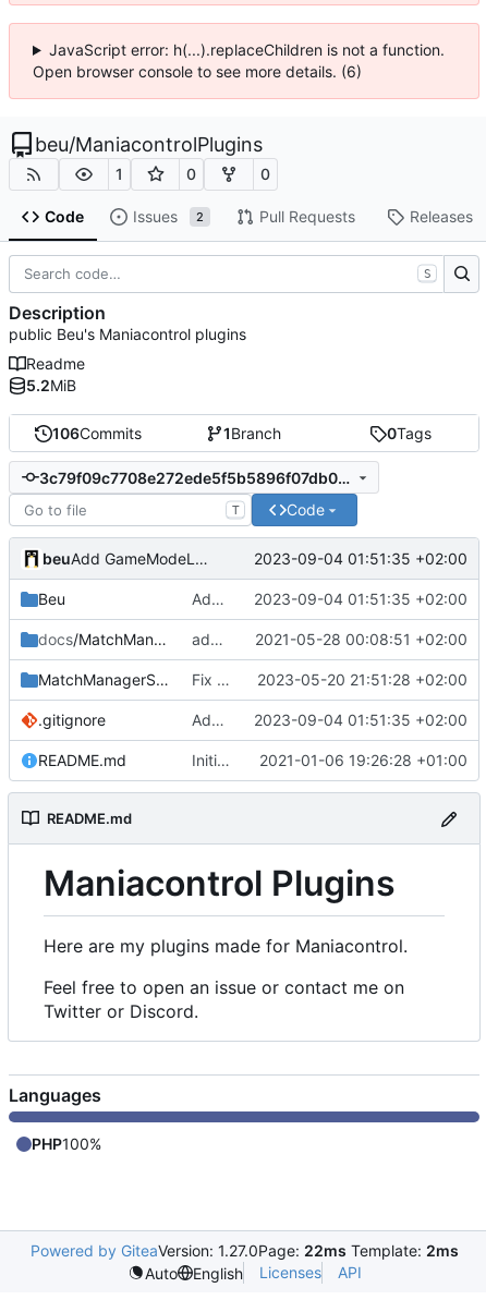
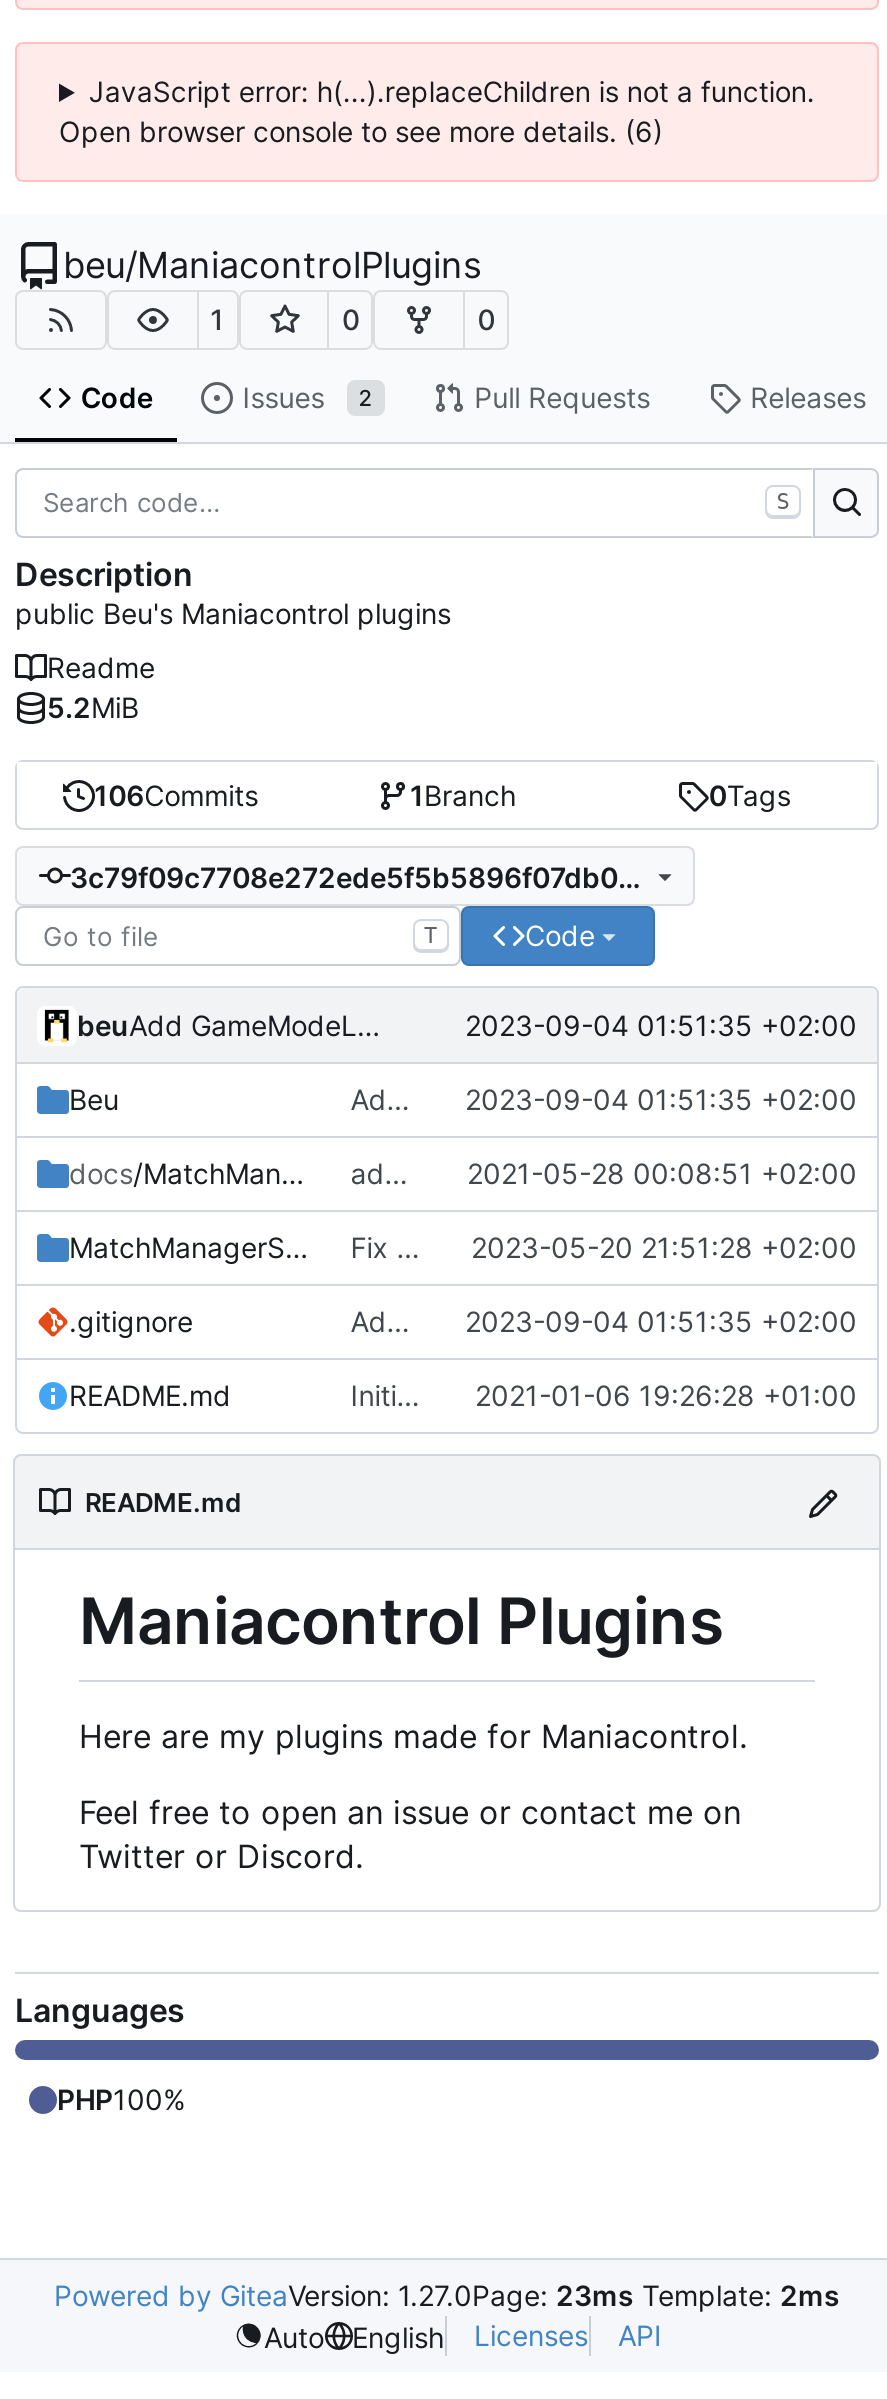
- Powered by GiteaVersion: 1.27.0Page: 22ms Template: 2ms
+ Powered by GiteaVersion: 1.27.0Page: 23ms Template: 2ms
